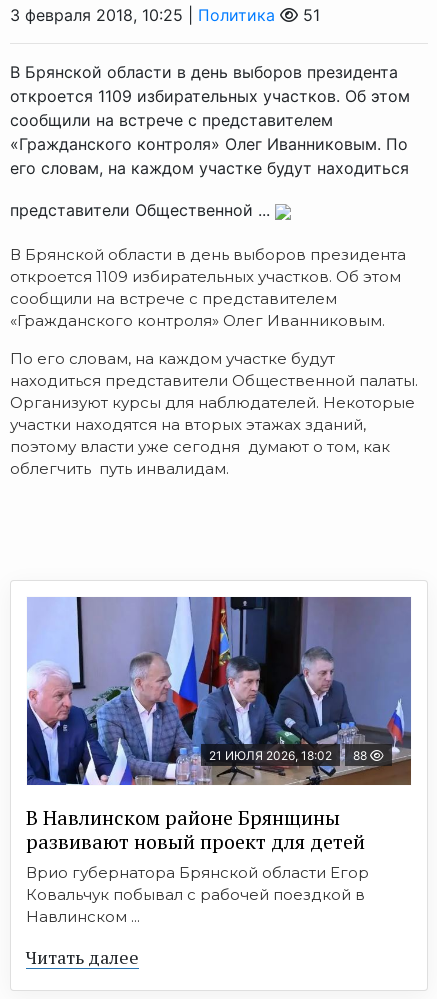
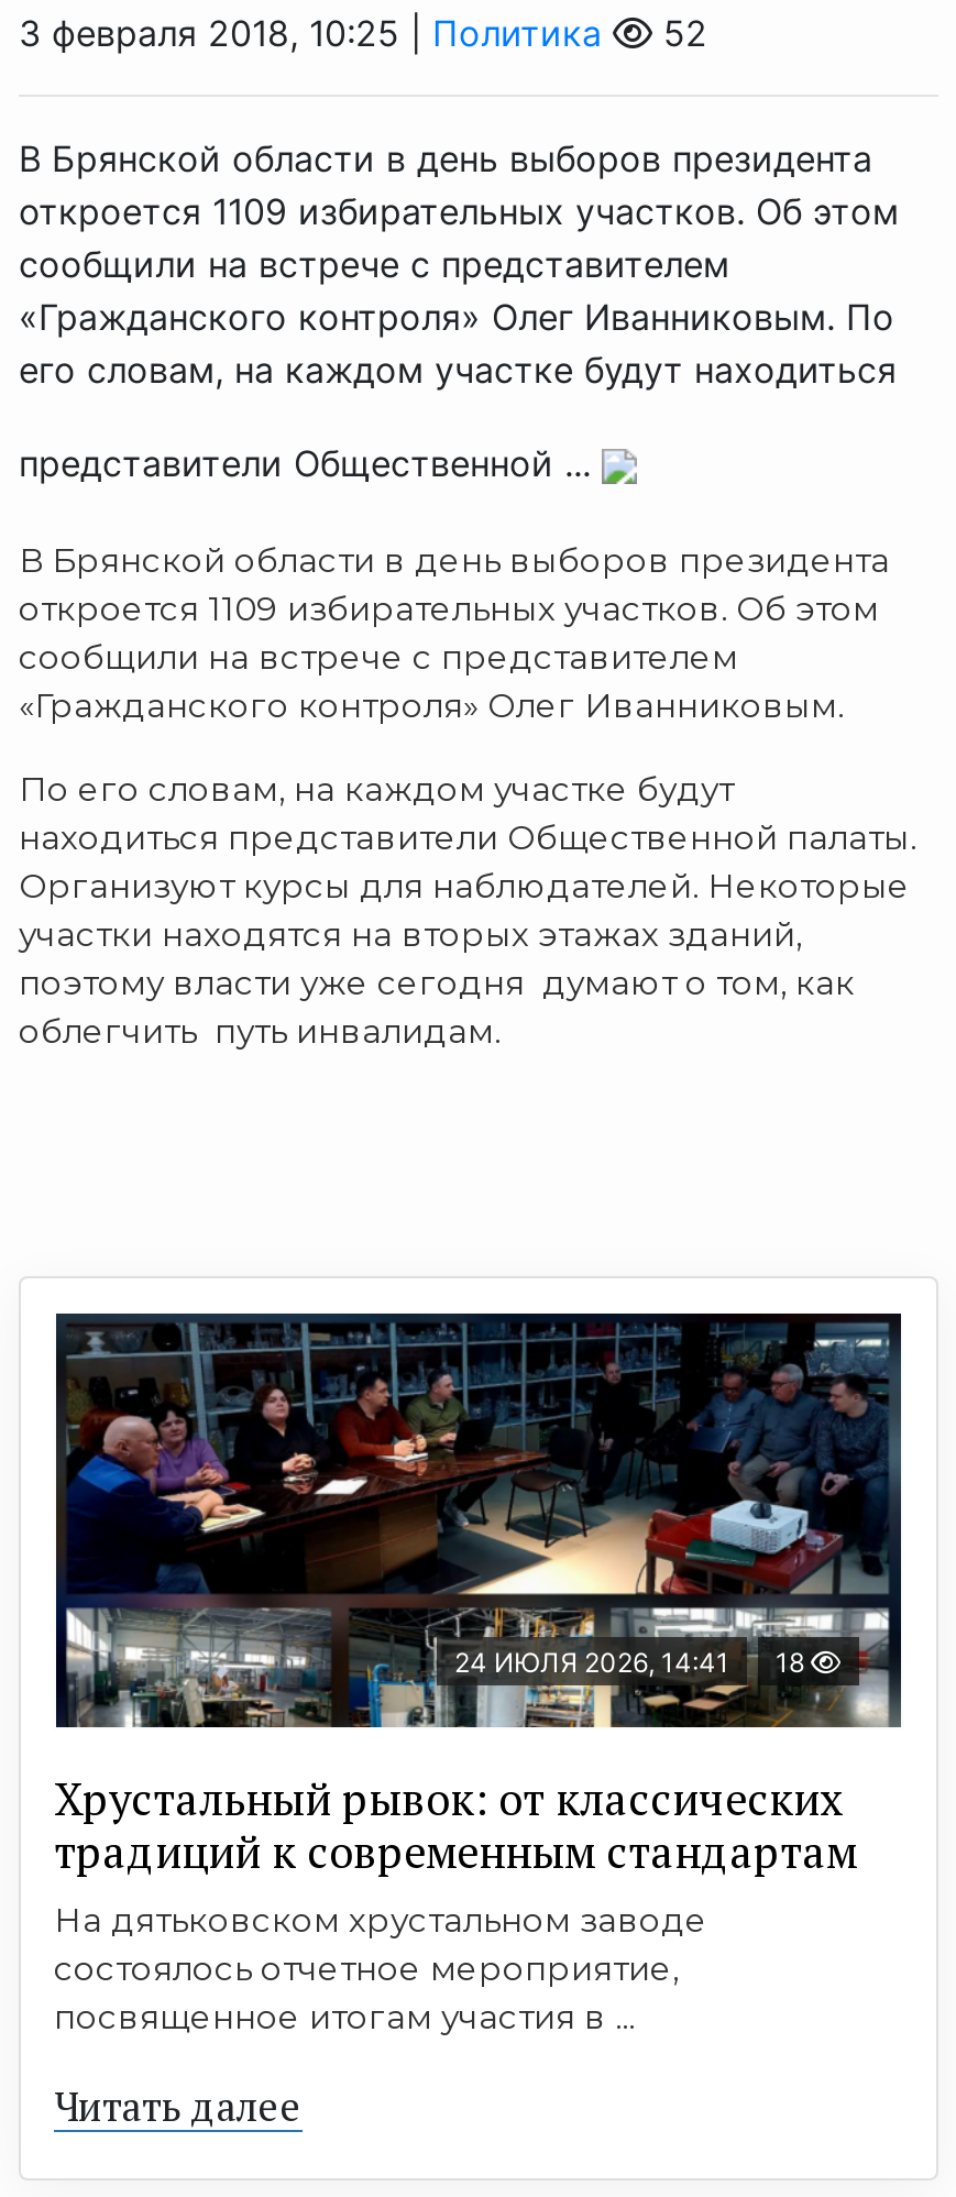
- 51
+ 52

- [image]
- 21 ИЮЛЯ 2026, 18:02
- 88
+ [image]
+ 24 ИЮЛЯ 2026, 14:41
+ 18

- В Навлинском районе Брянщины
- развивают новый проект для детей
- Врио губернатора Брянской области Егор
- Ковальчук побывал с рабочей поездкой в
- Навлинском ...
+ Хрустальный рывок: от классических
+ традиций к современным стандартам
+ На дятьковском хрустальном заводе
+ состоялось отчетное мероприятие,
+ посвященное итогам участия в ...
